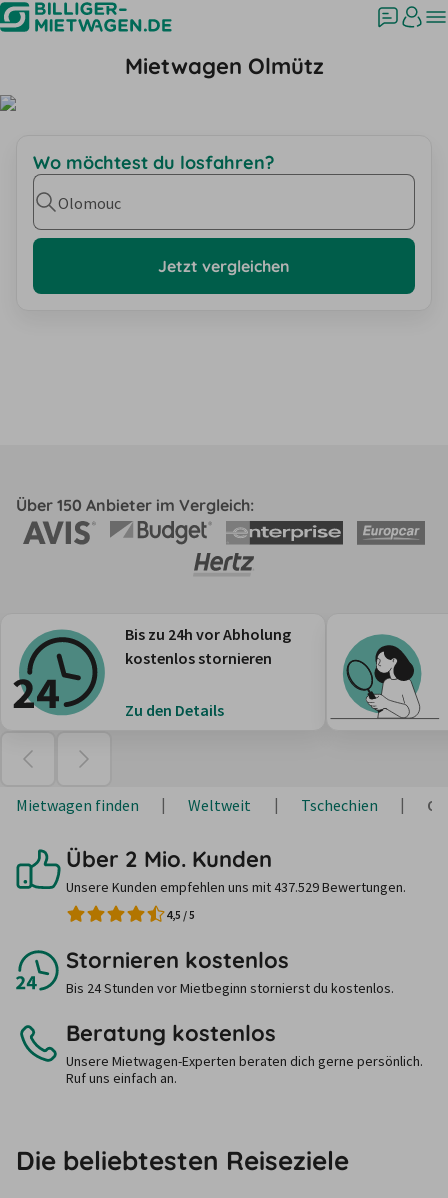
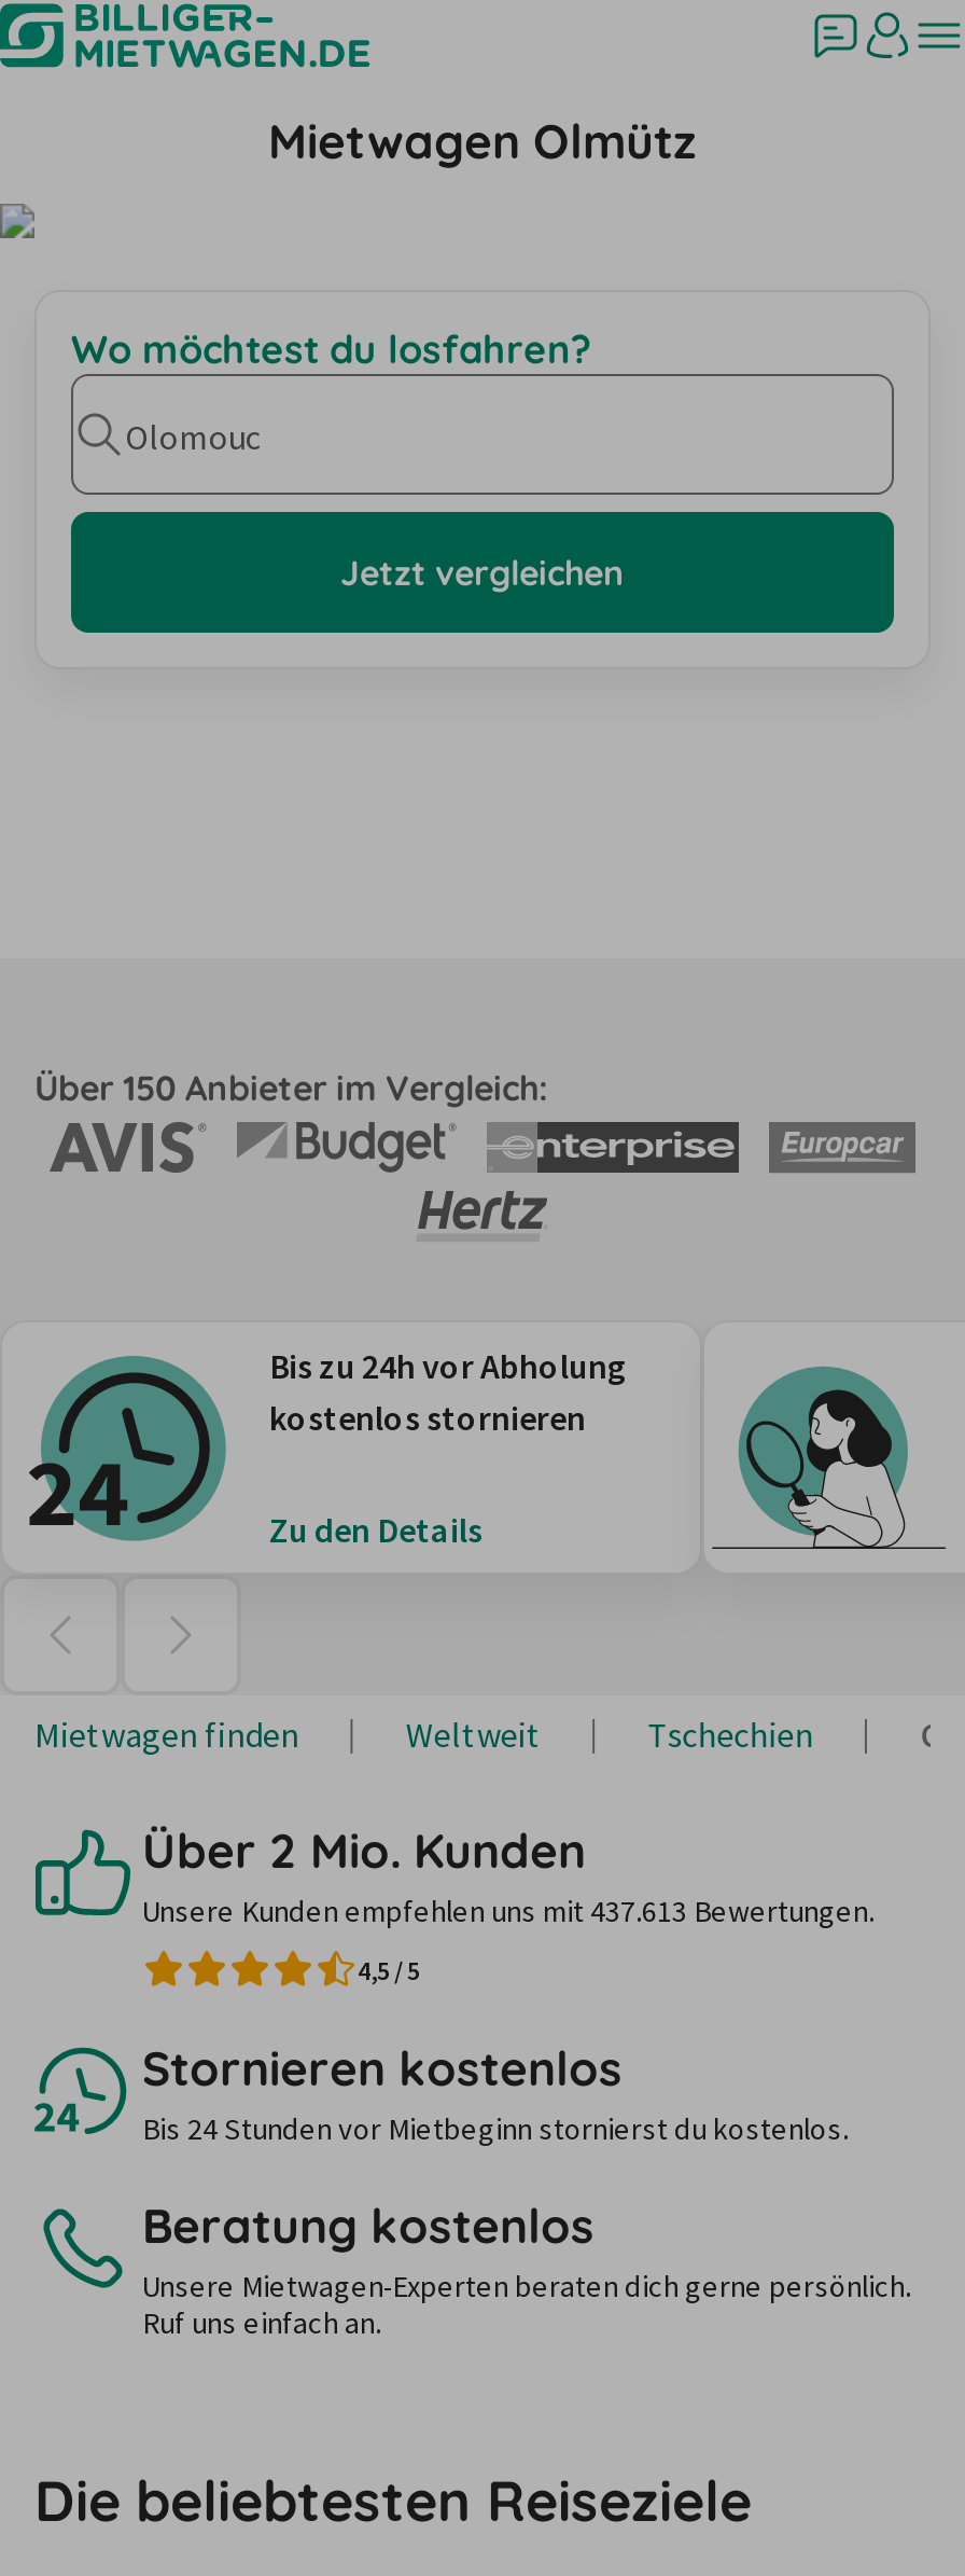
- Unsere Kunden empfehlen uns mit 437.529 Bewertungen.
+ Unsere Kunden empfehlen uns mit 437.613 Bewertungen.
